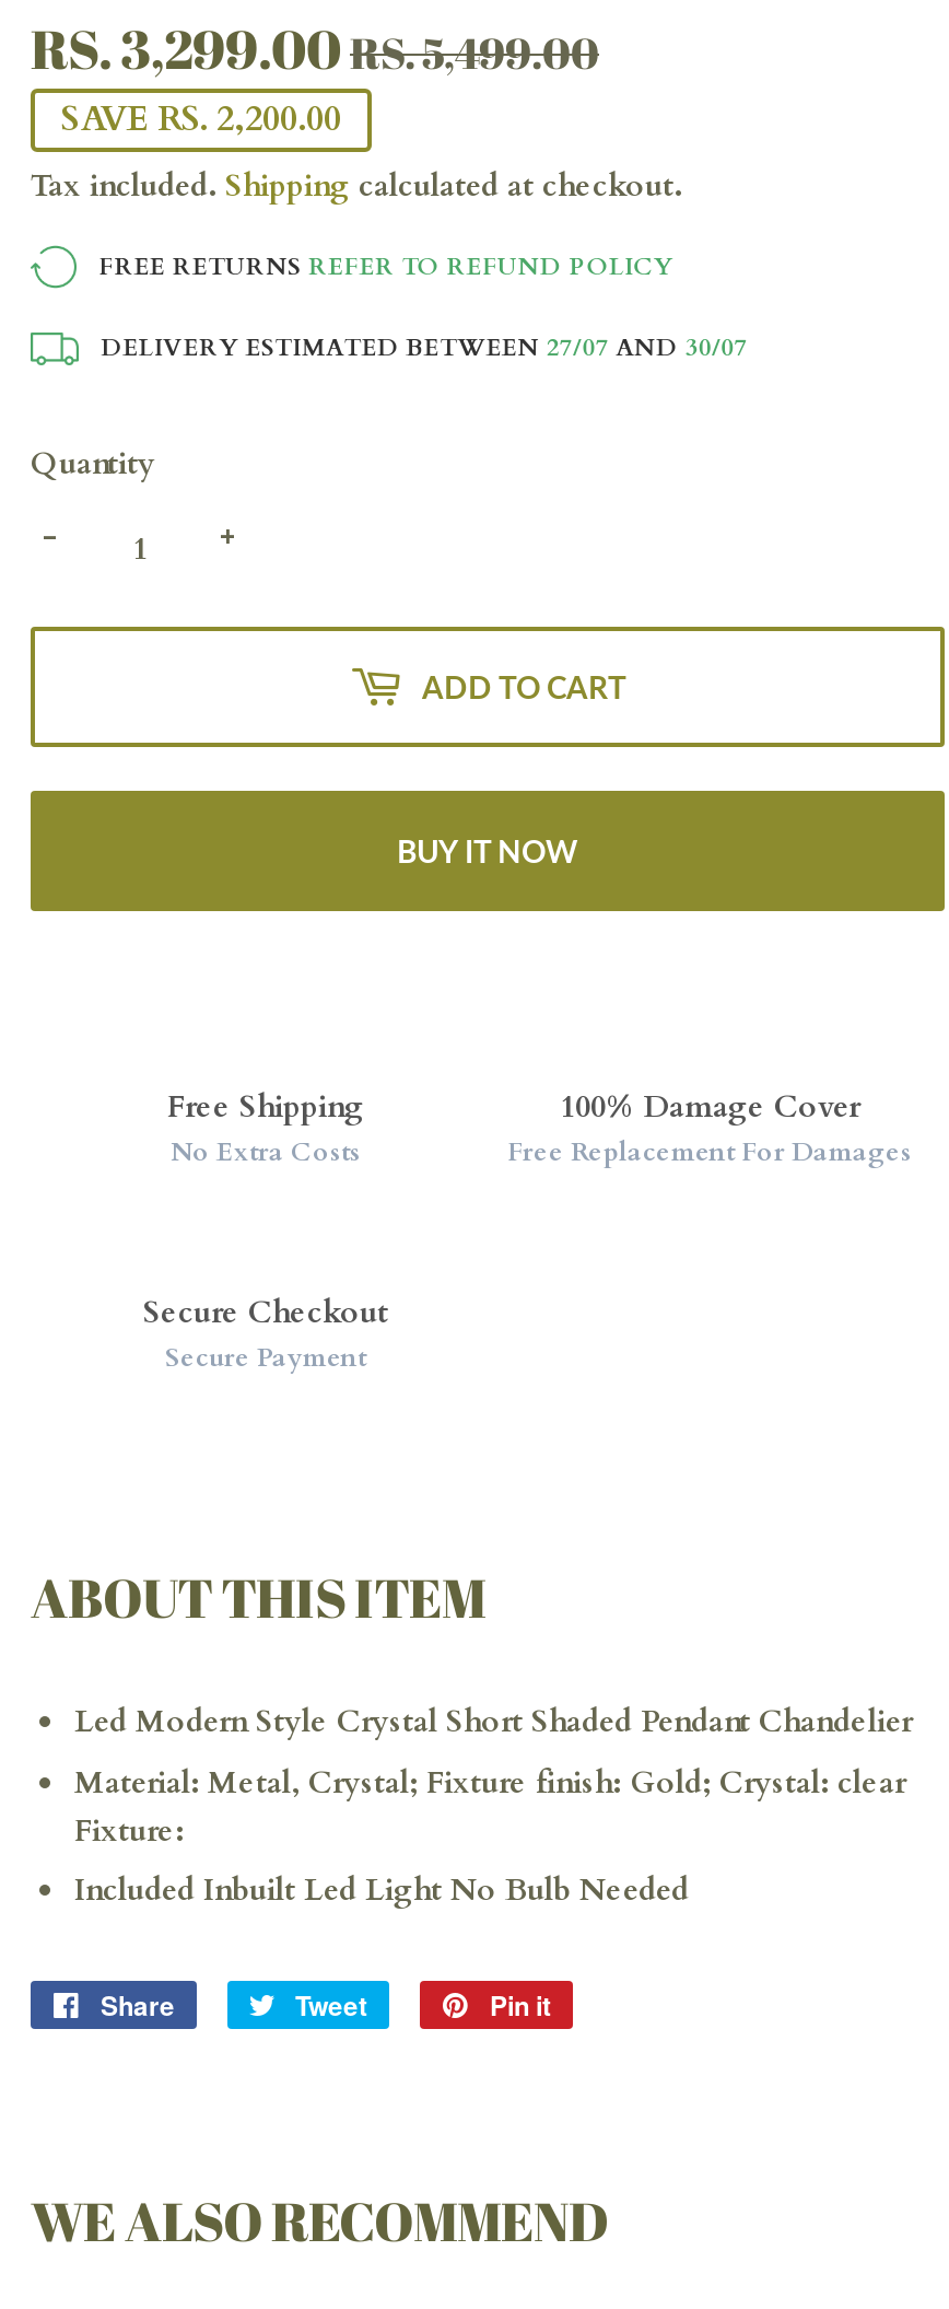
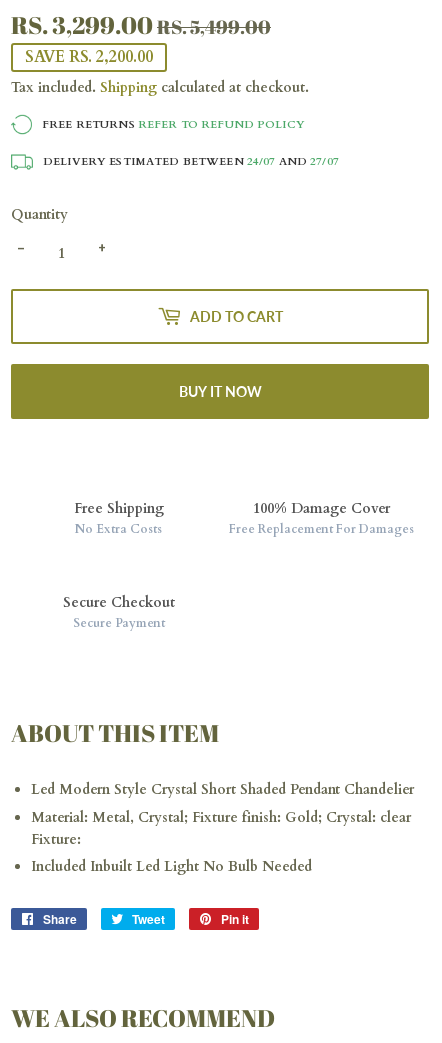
- DELIVERY ESTIMATED BETWEEN 27/07 AND 30/07
+ DELIVERY ESTIMATED BETWEEN 24/07 AND 27/07
